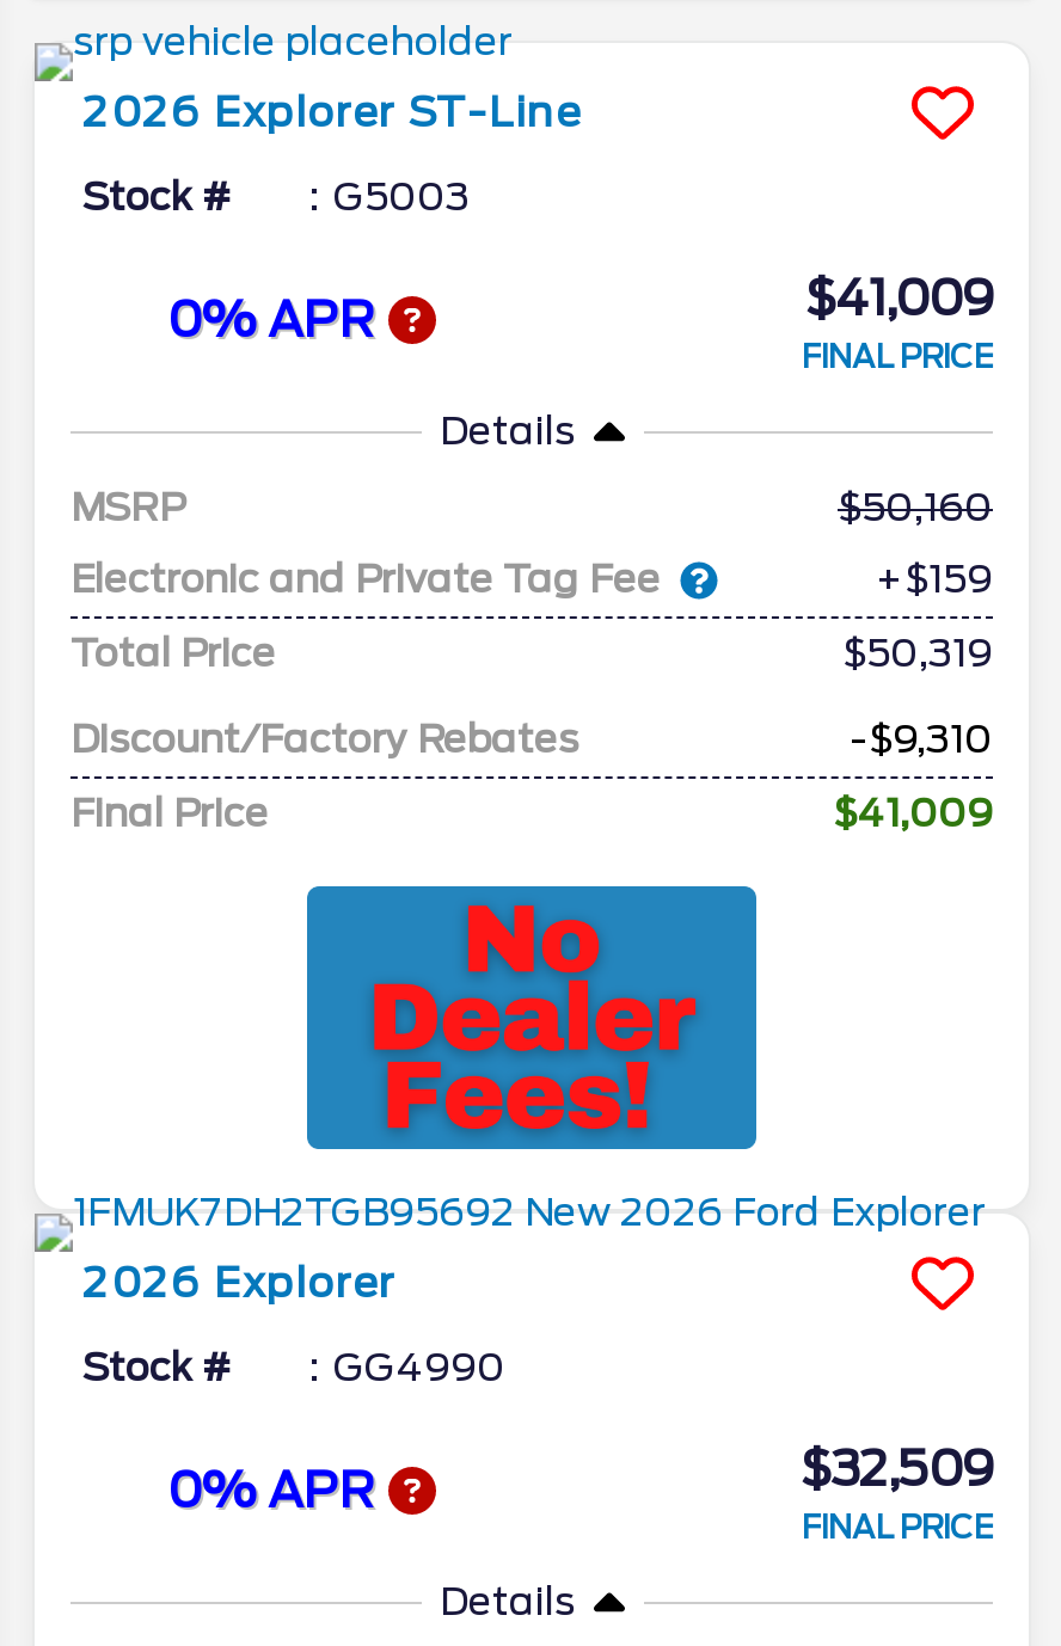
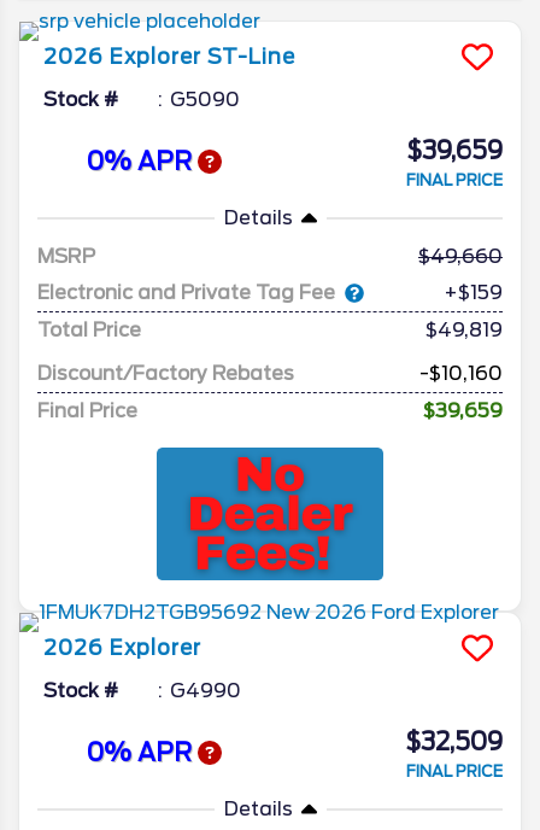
- G5003
+ G5090

- $41,009
+ $39,659

- 50,160
+ 49,660

- $50,319
+ $49,819

- -$9,310
+ -$10,160

- $41,009
+ $39,659

- GG4990
+ G4990
